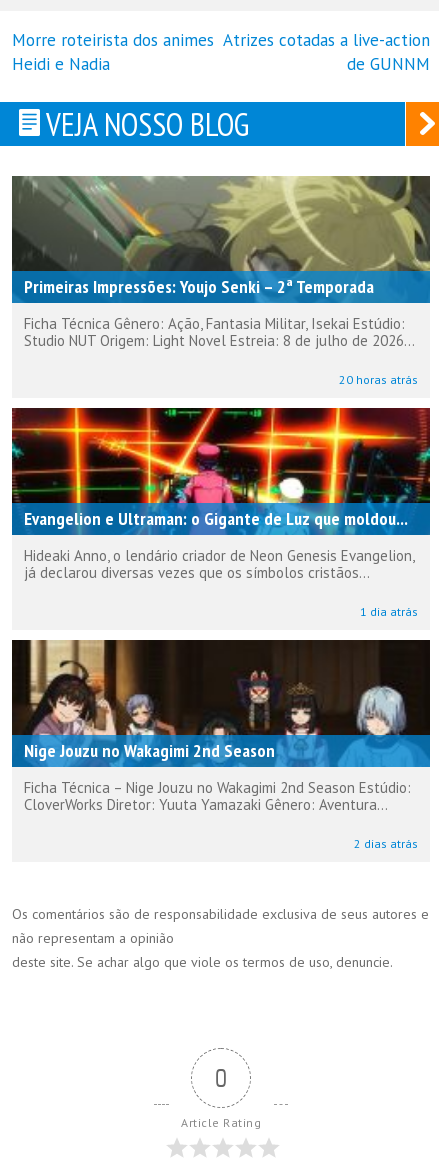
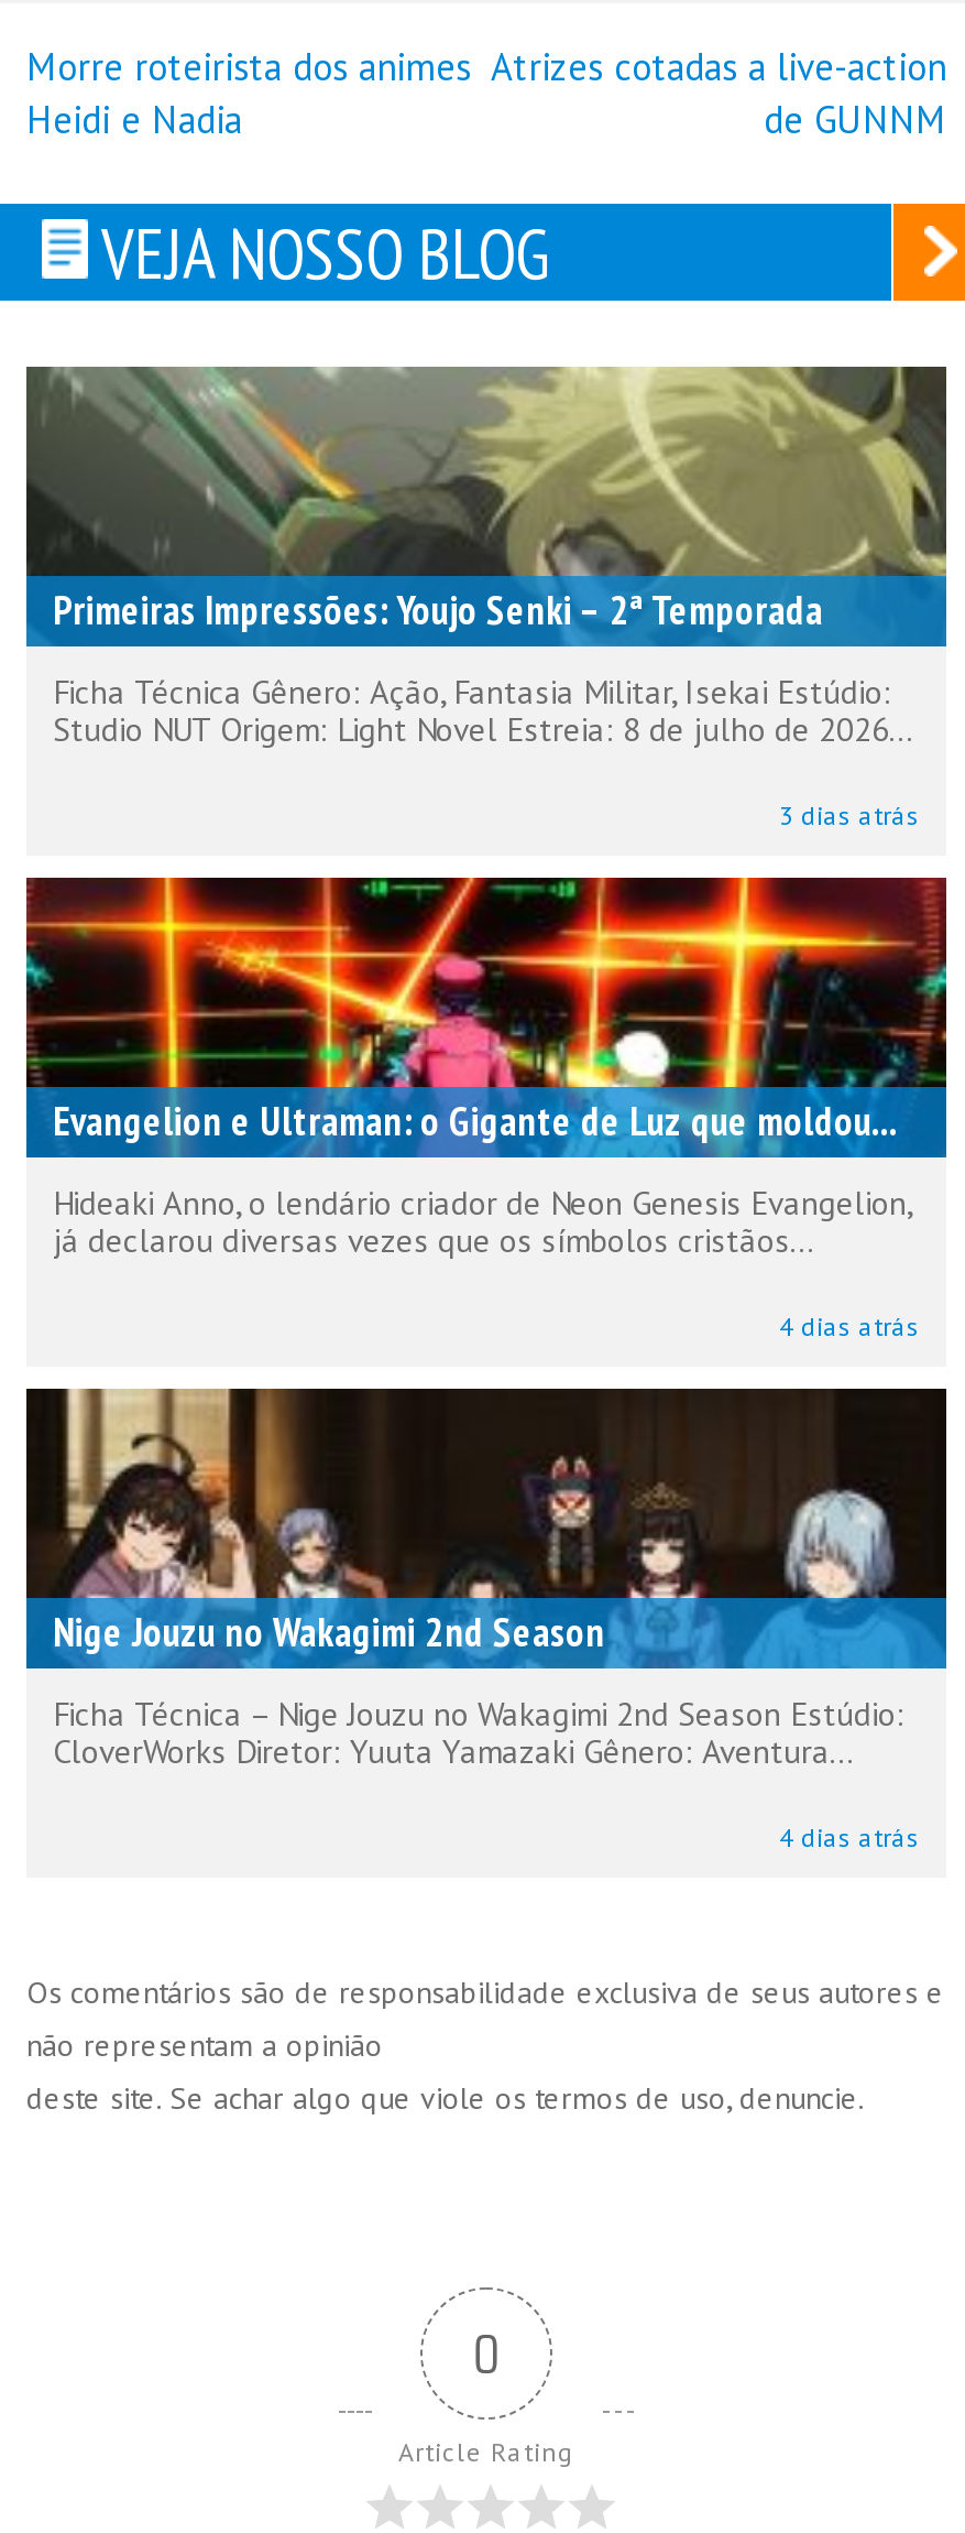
- 20 horas atrás
+ 3 dias atrás

- 1 dia atrás
+ 4 dias atrás

- 2 dias atrás
+ 4 dias atrás
